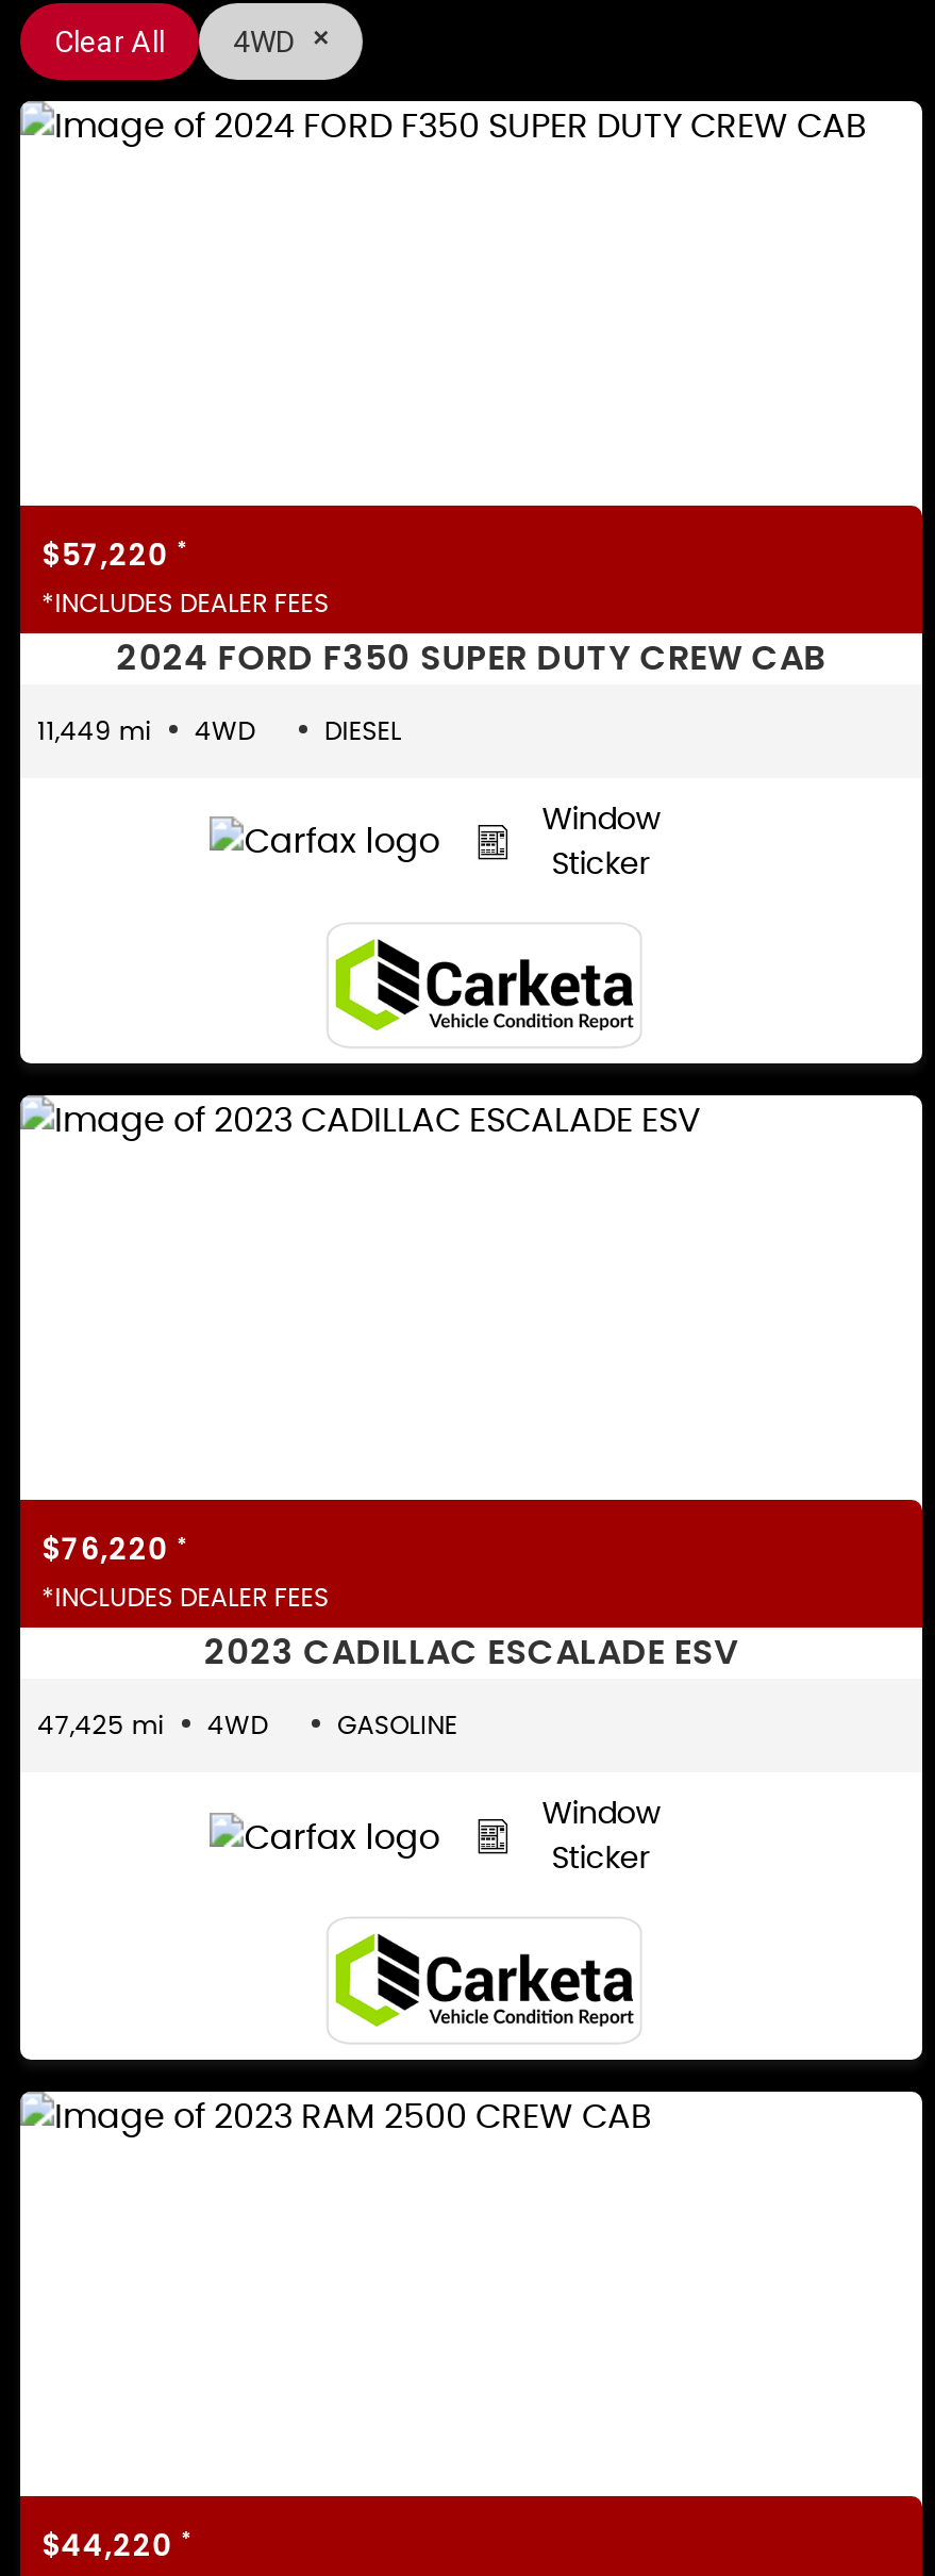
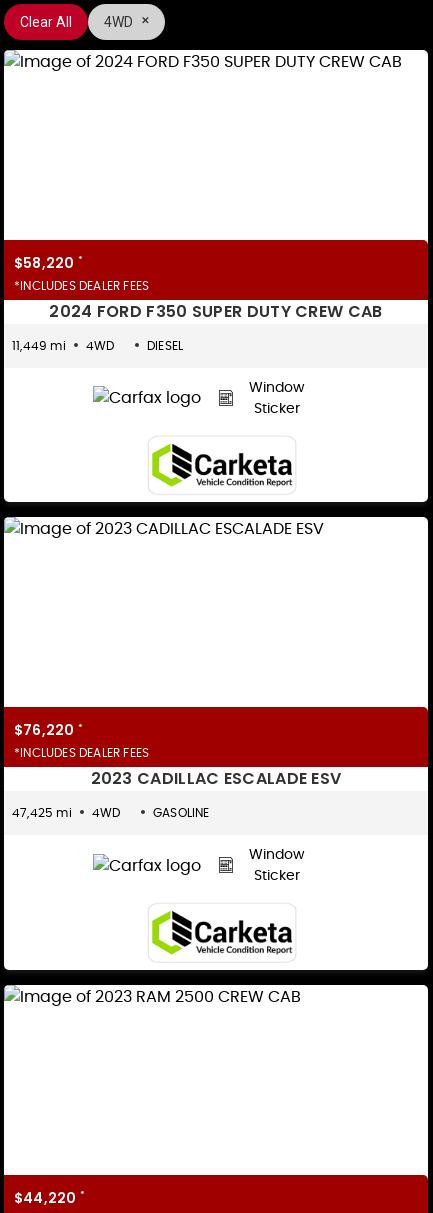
- $57,220 *
+ $58,220 *
